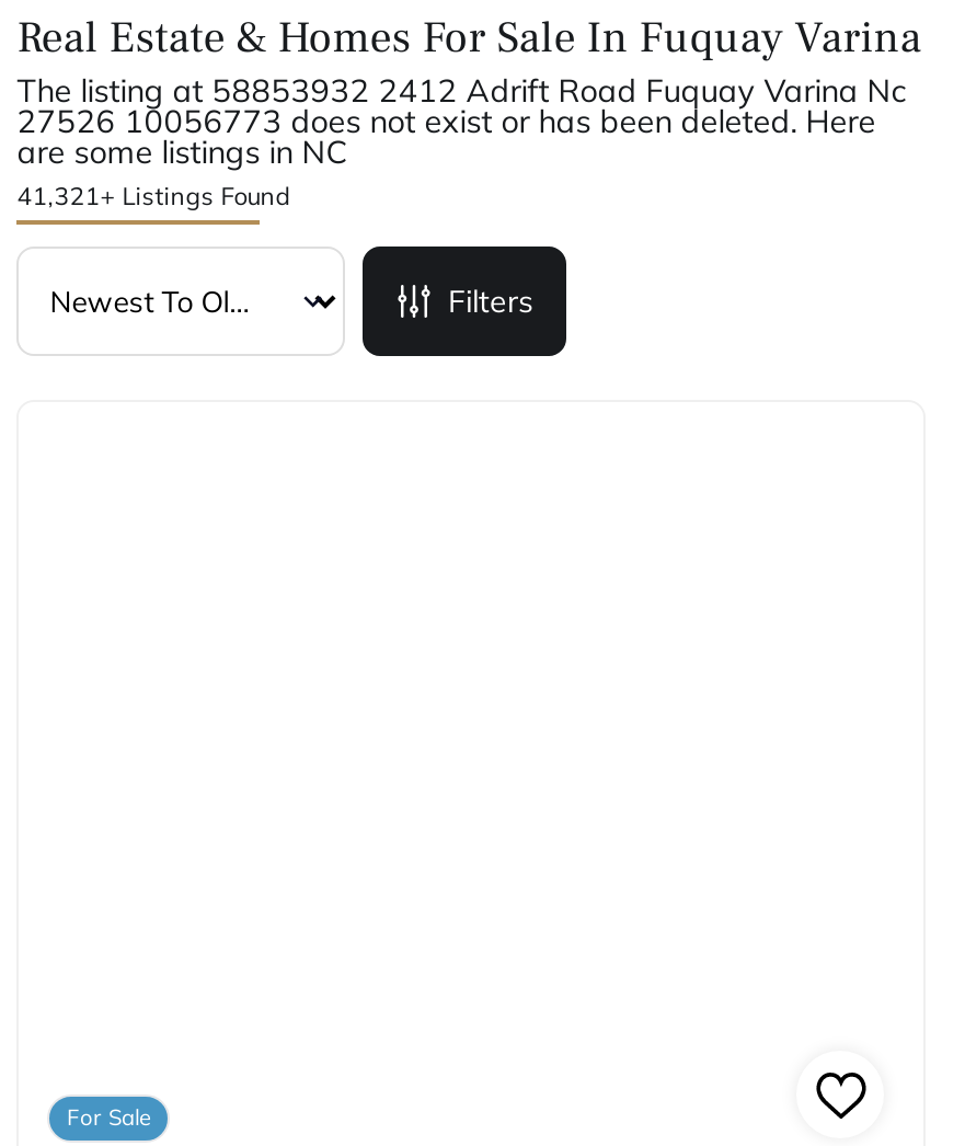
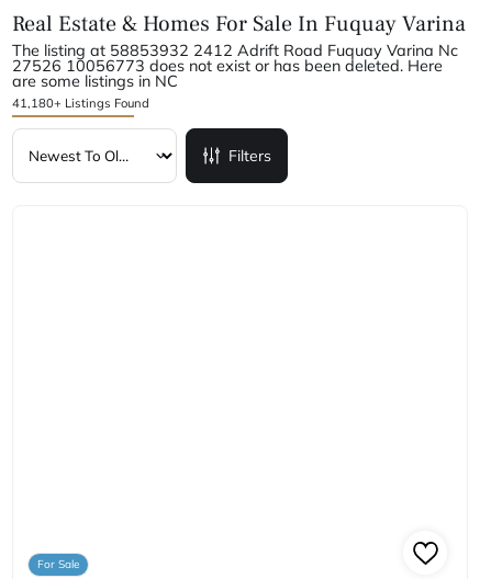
- 41,321+ Listings Found
+ 41,180+ Listings Found
